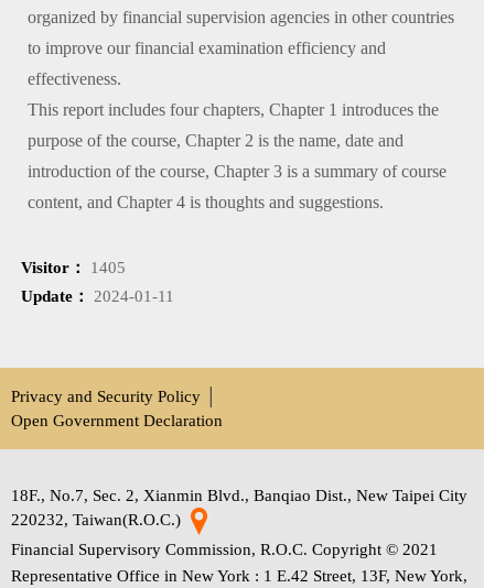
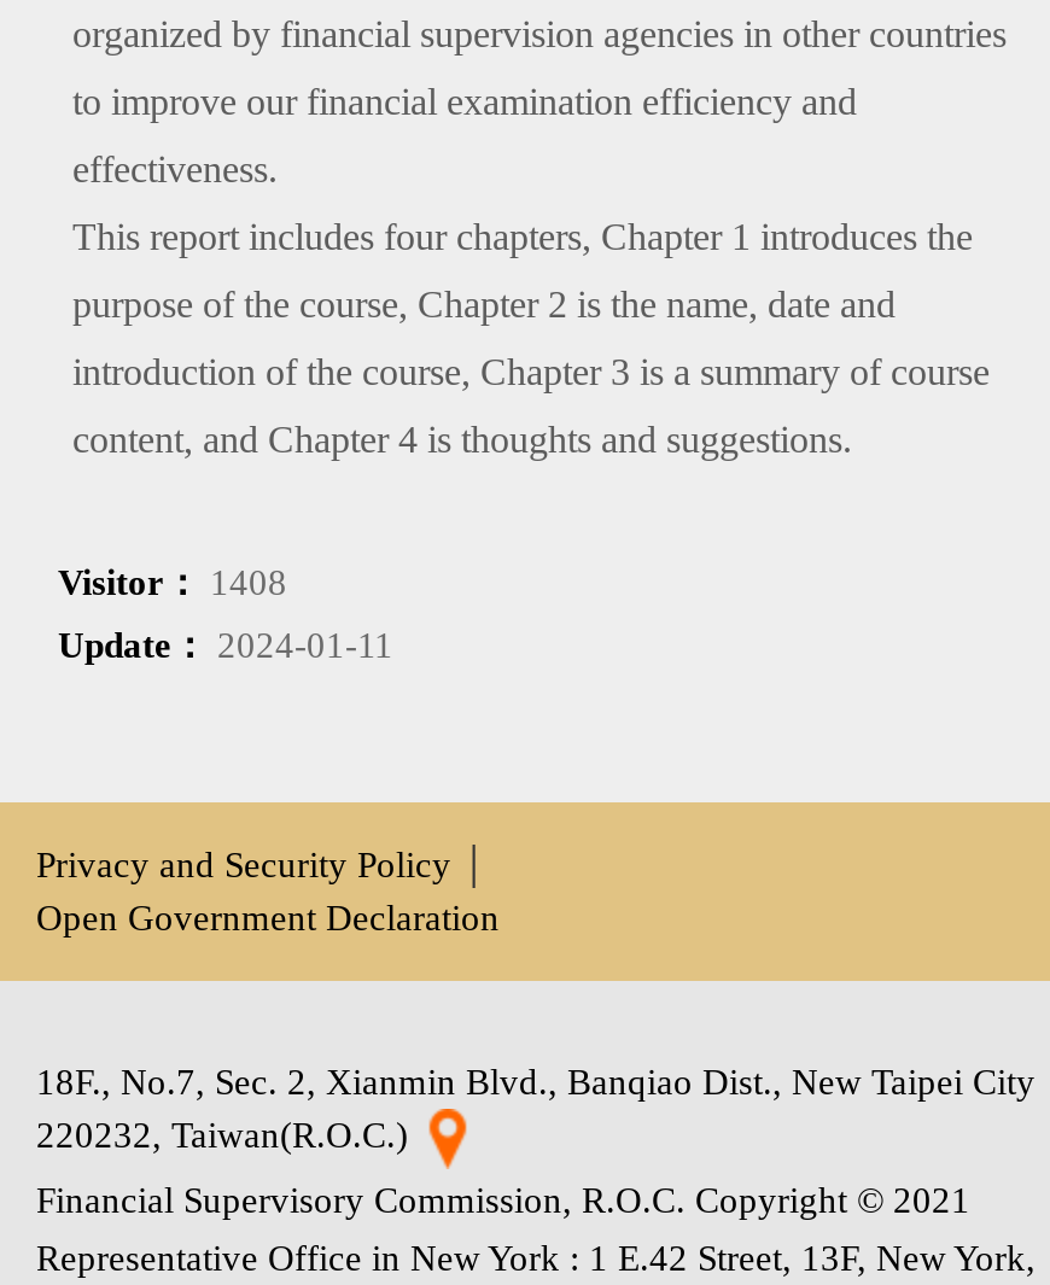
- Visitor：1405
+ Visitor：1408
